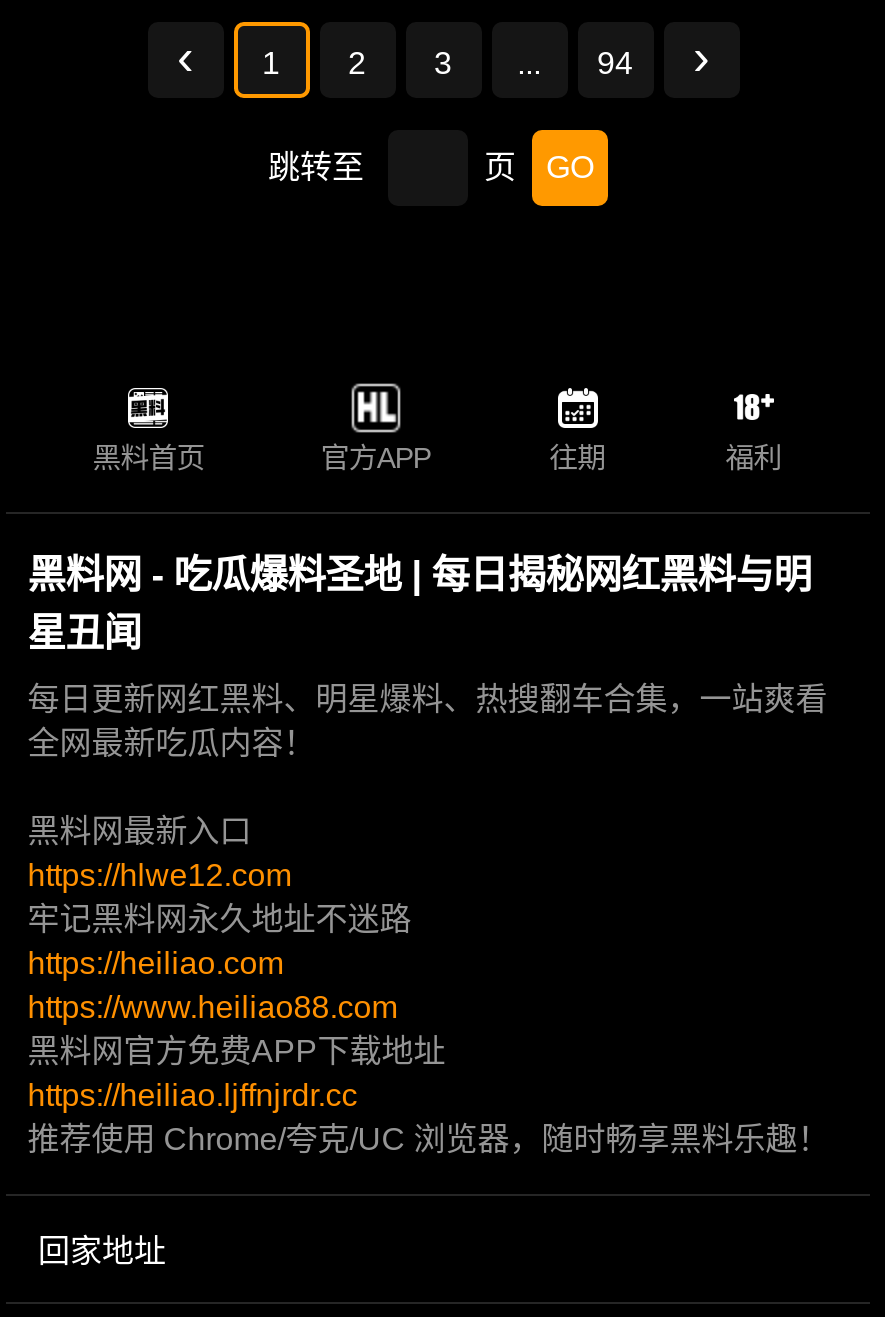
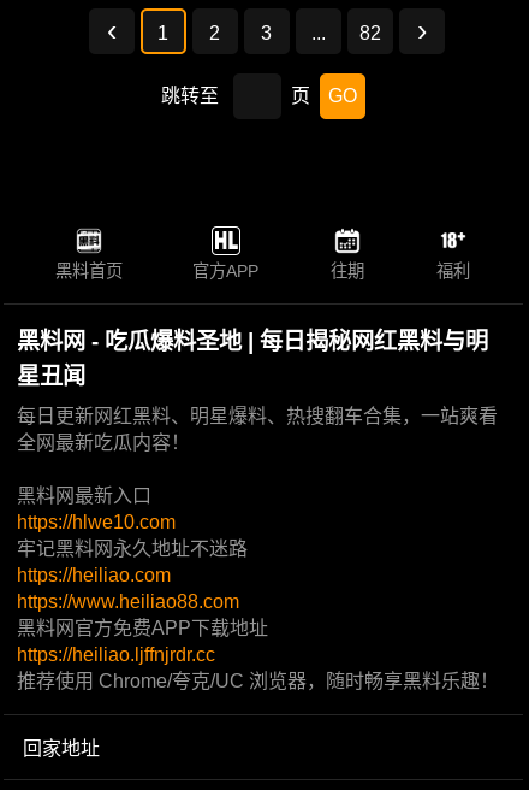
- 94
+ 82

- https://hlwe12.com
+ https://hlwe10.com
